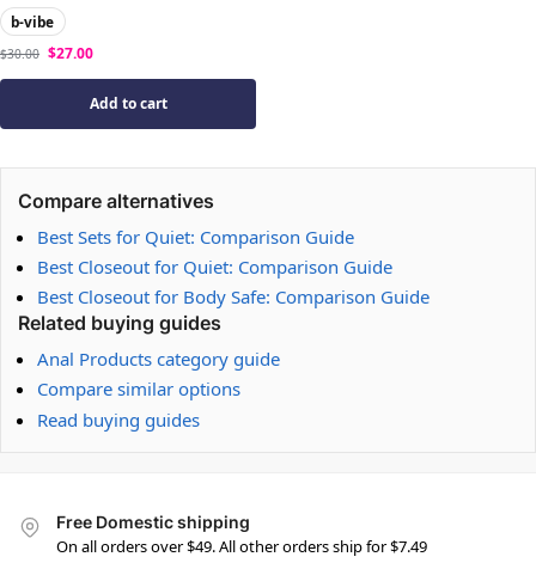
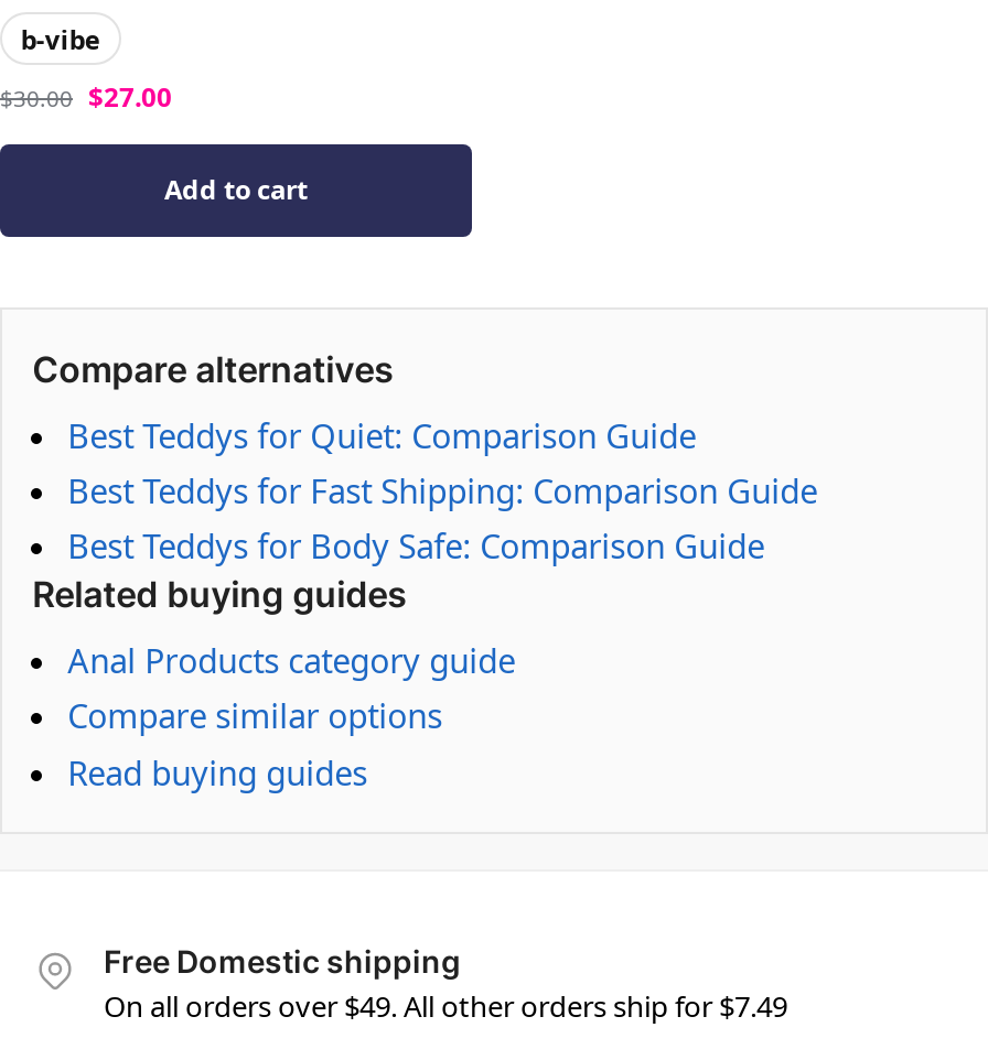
- Best Sets for Quiet: Comparison Guide
- Best Closeout for Quiet: Comparison Guide
- Best Closeout for Body Safe: Comparison Guide
+ Best Teddys for Quiet: Comparison Guide
+ Best Teddys for Fast Shipping: Comparison Guide
+ Best Teddys for Body Safe: Comparison Guide
